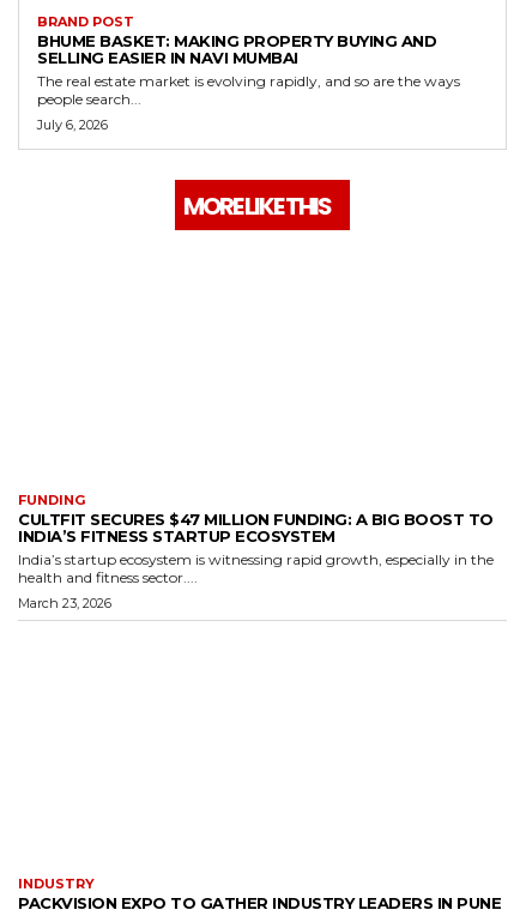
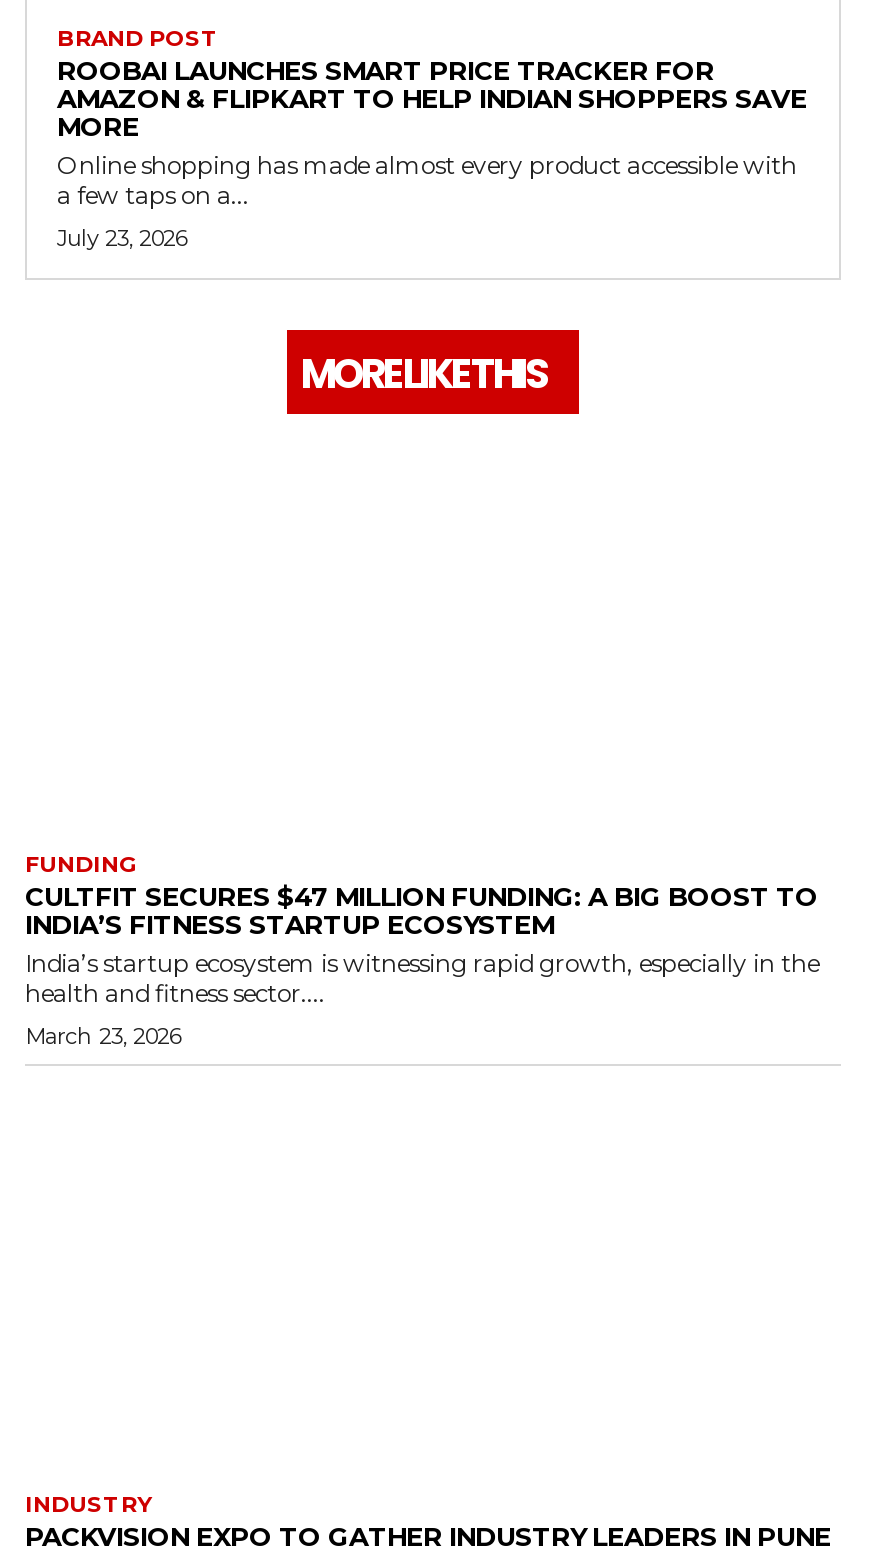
- BHUME BASKET: MAKING PROPERTY BUYING AND
- SELLING EASIER IN NAVI MUMBAI
- The real estate market is evolving rapidly, and so are the ways
- people search...
+ ROOBAI LAUNCHES SMART PRICE TRACKER FOR
+ AMAZON & FLIPKART TO HELP INDIAN SHOPPERS SAVE
+ MORE
+ Online shopping has made almost every product accessible with
+ a few taps on a...

- July 6, 2026
+ July 23, 2026
